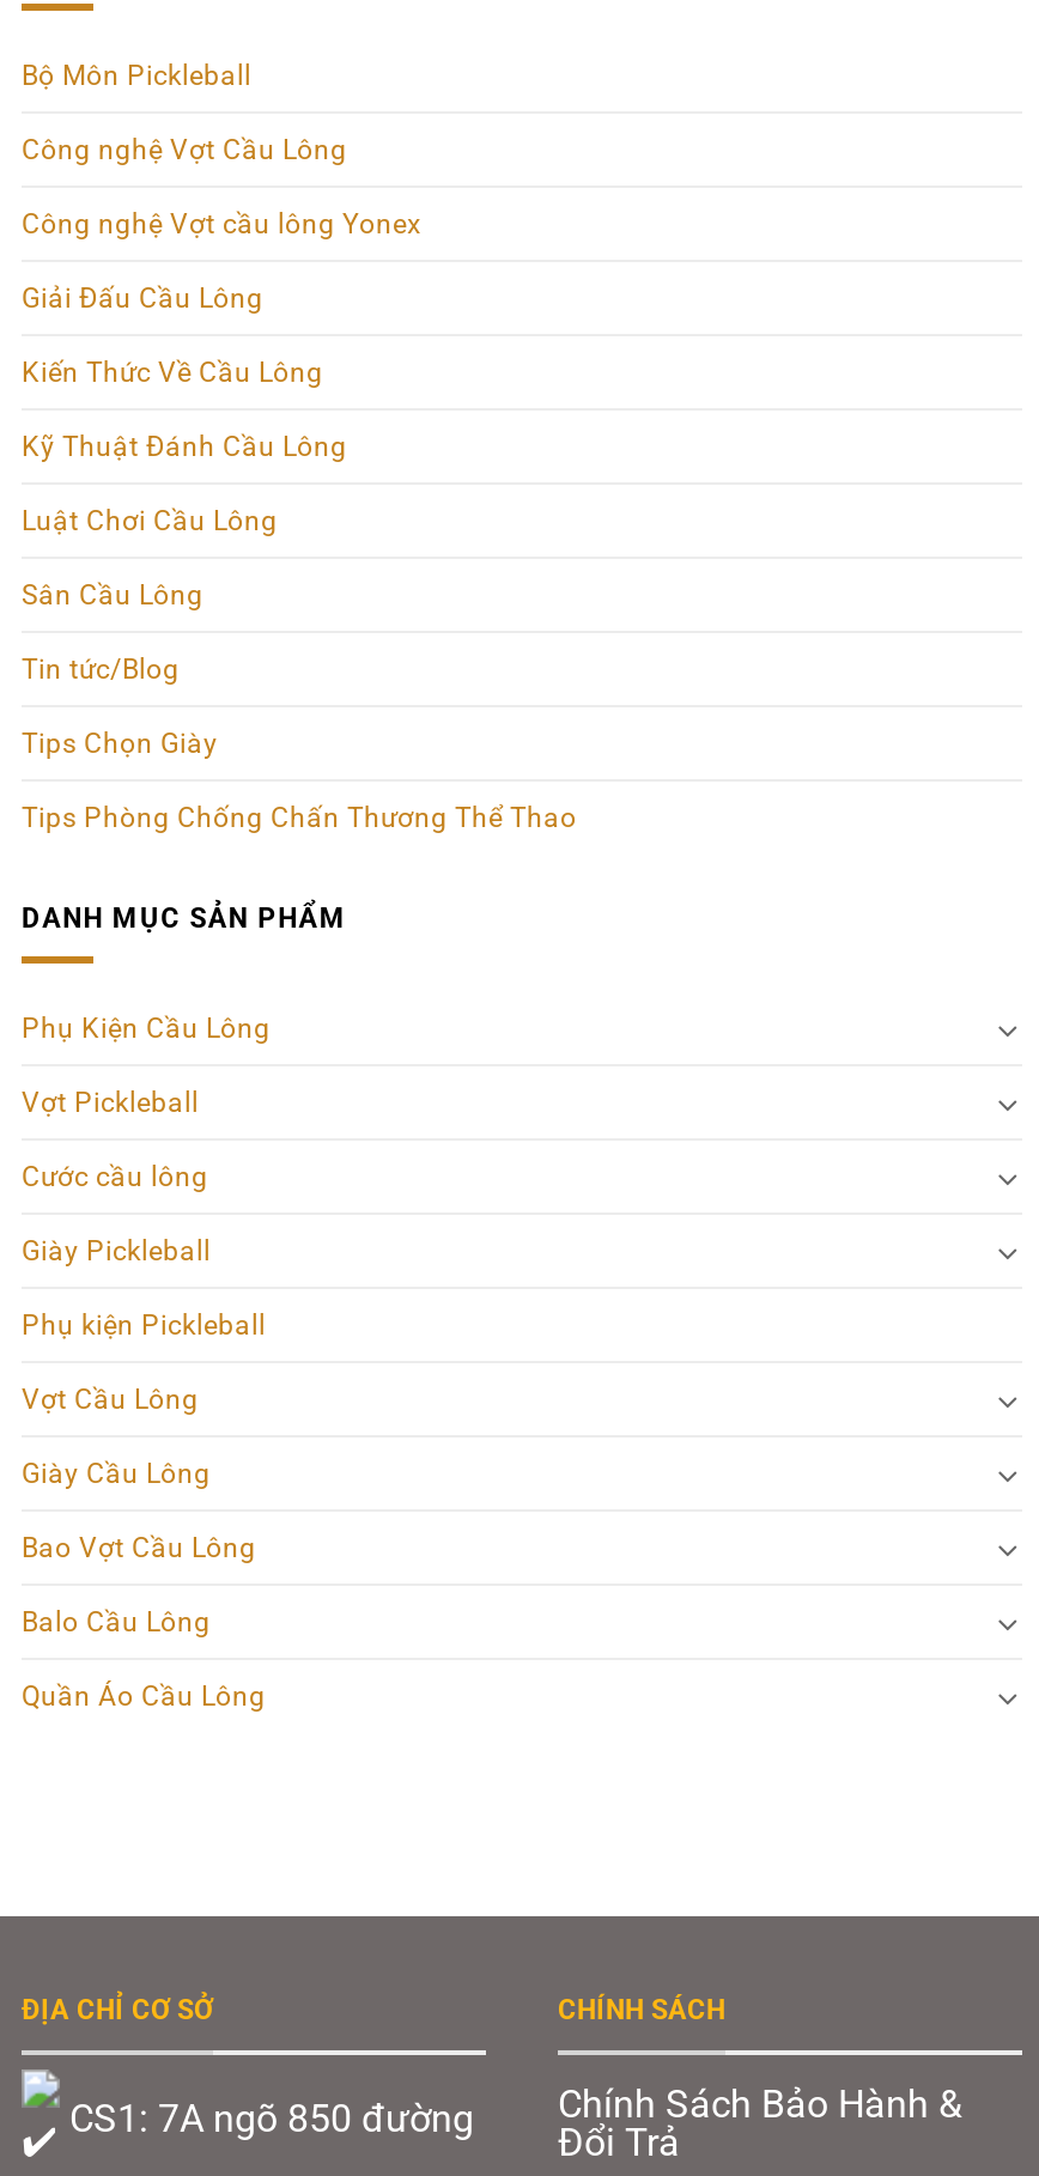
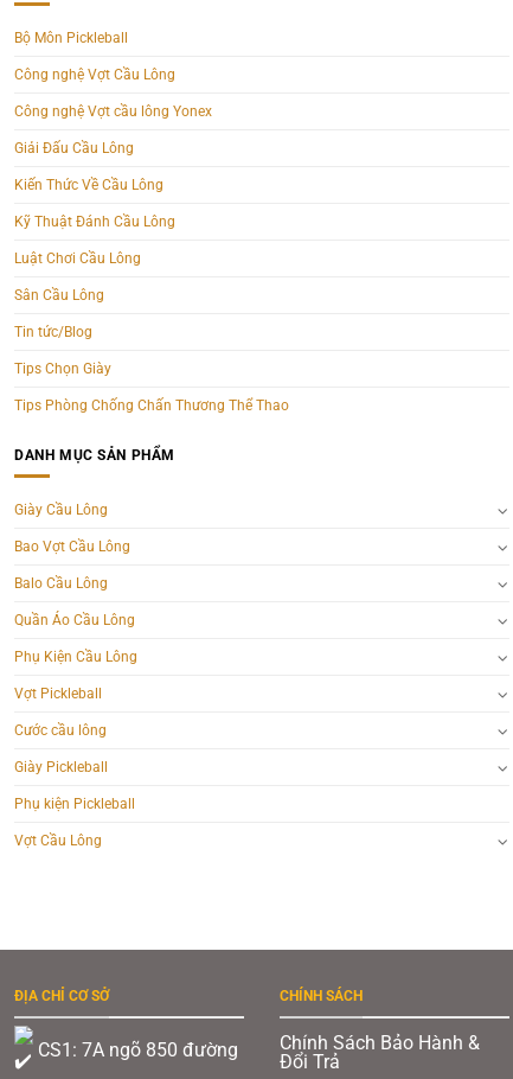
moved down: Phụ Kiện Cầu Lông | Vợt Pickleball | Cước cầu lông | Giày Pickleball | Phụ kiện Pickleball | Vợt Cầu Lông

moved up: Giày Cầu Lông | Bao Vợt Cầu Lông | Balo Cầu Lông | Quần Áo Cầu Lông
